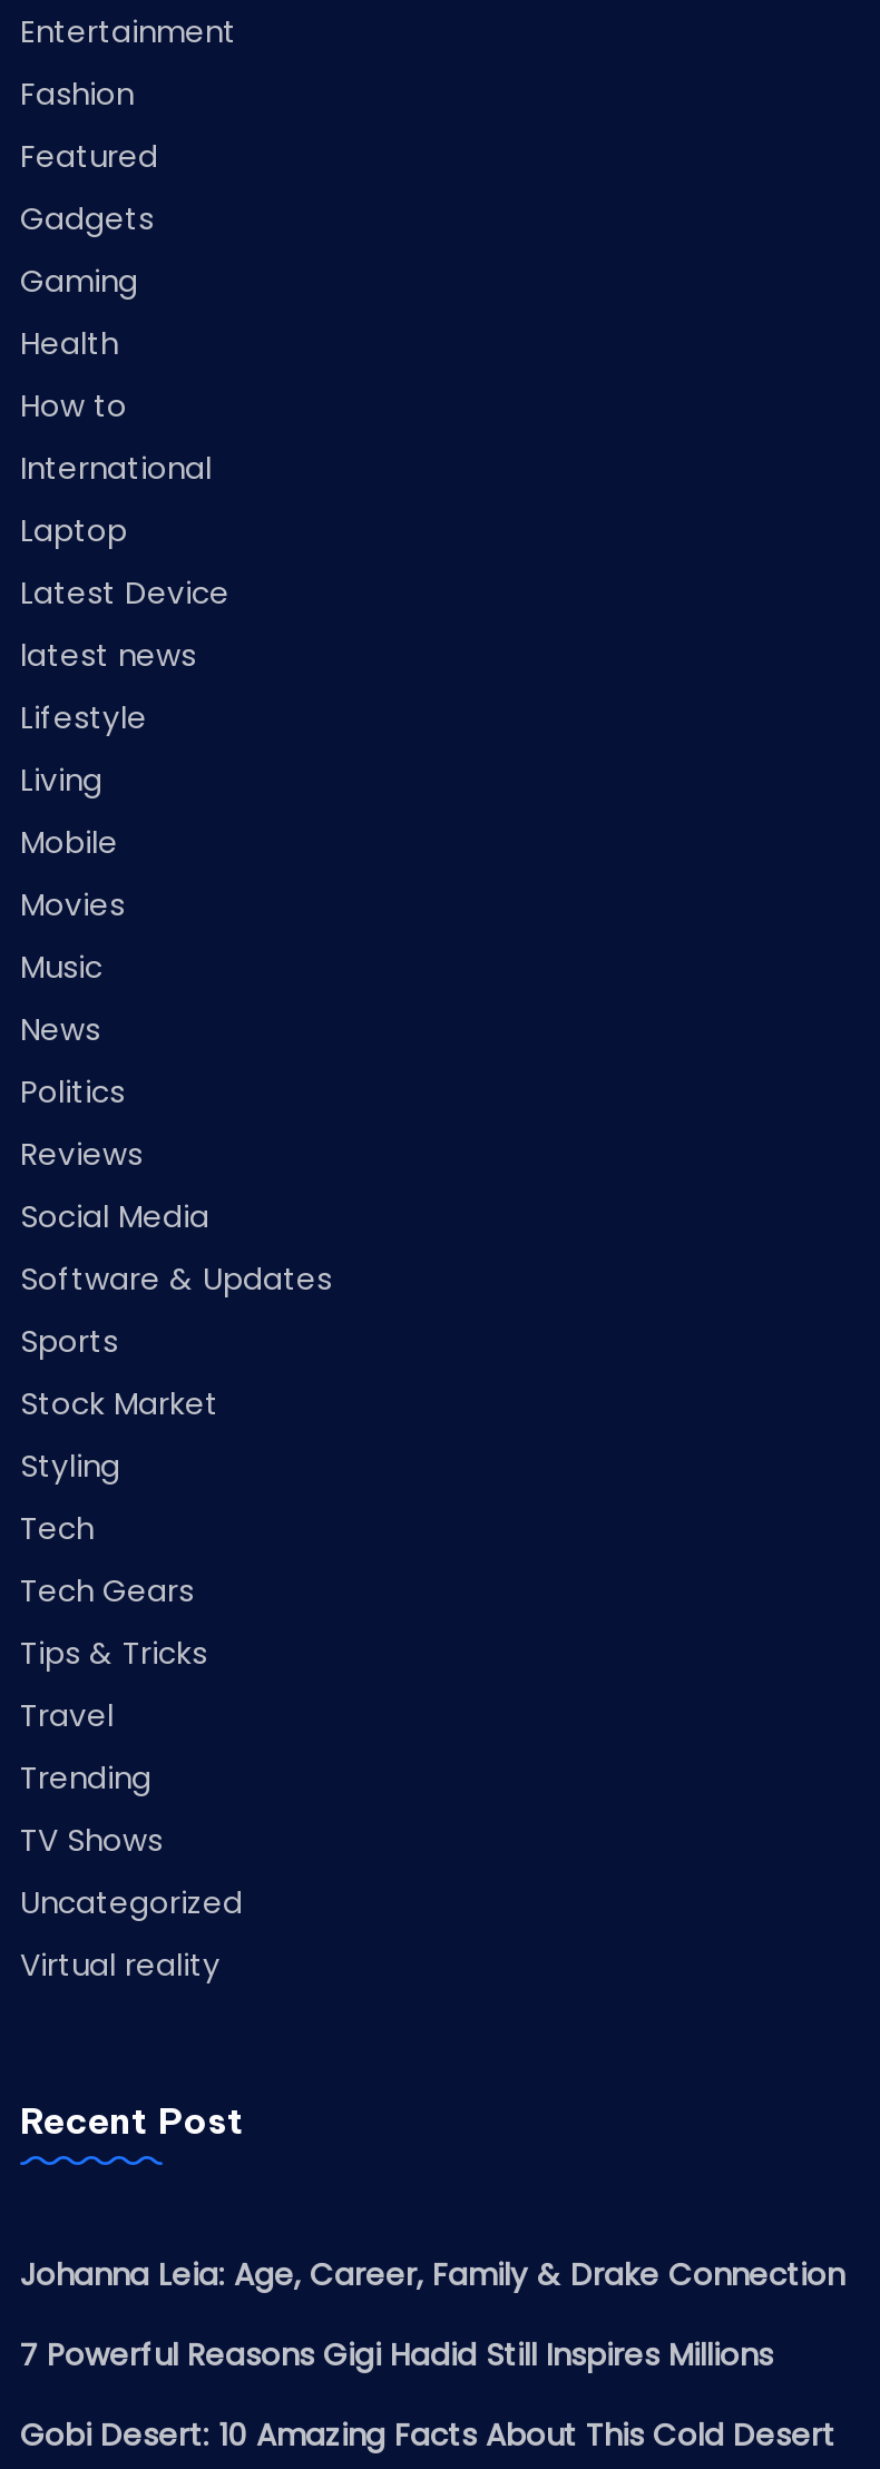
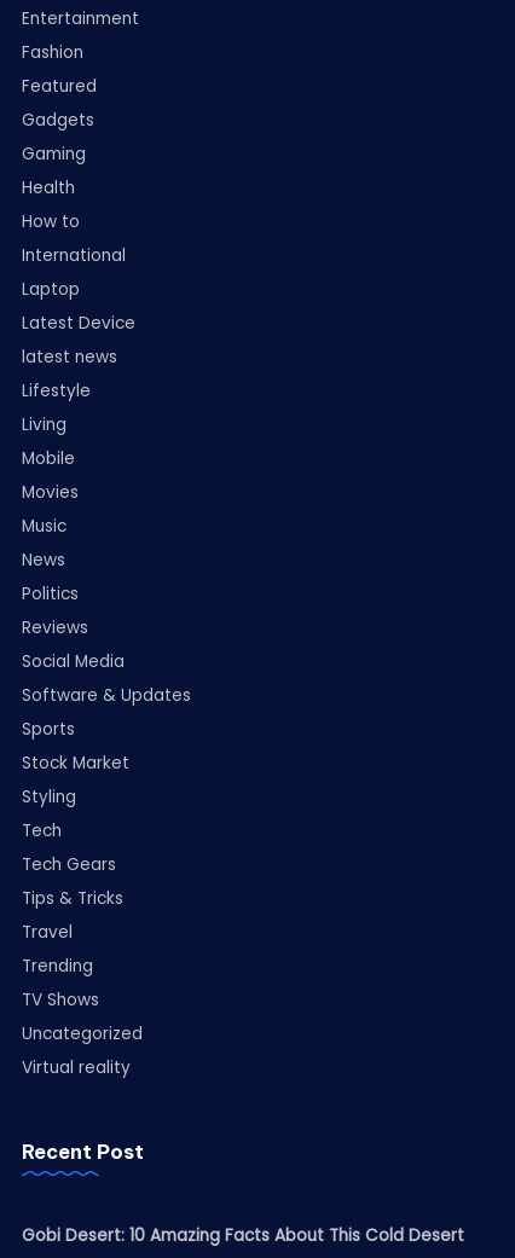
- Johanna Leia: Age, Career, Family & Drake Connection
- 7 Powerful Reasons Gigi Hadid Still Inspires Millions
